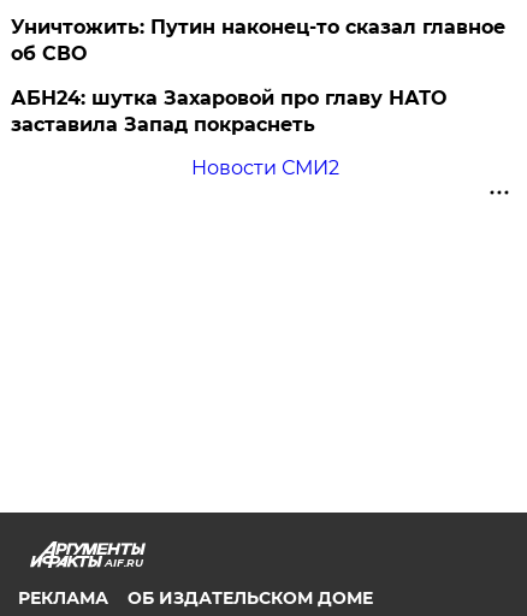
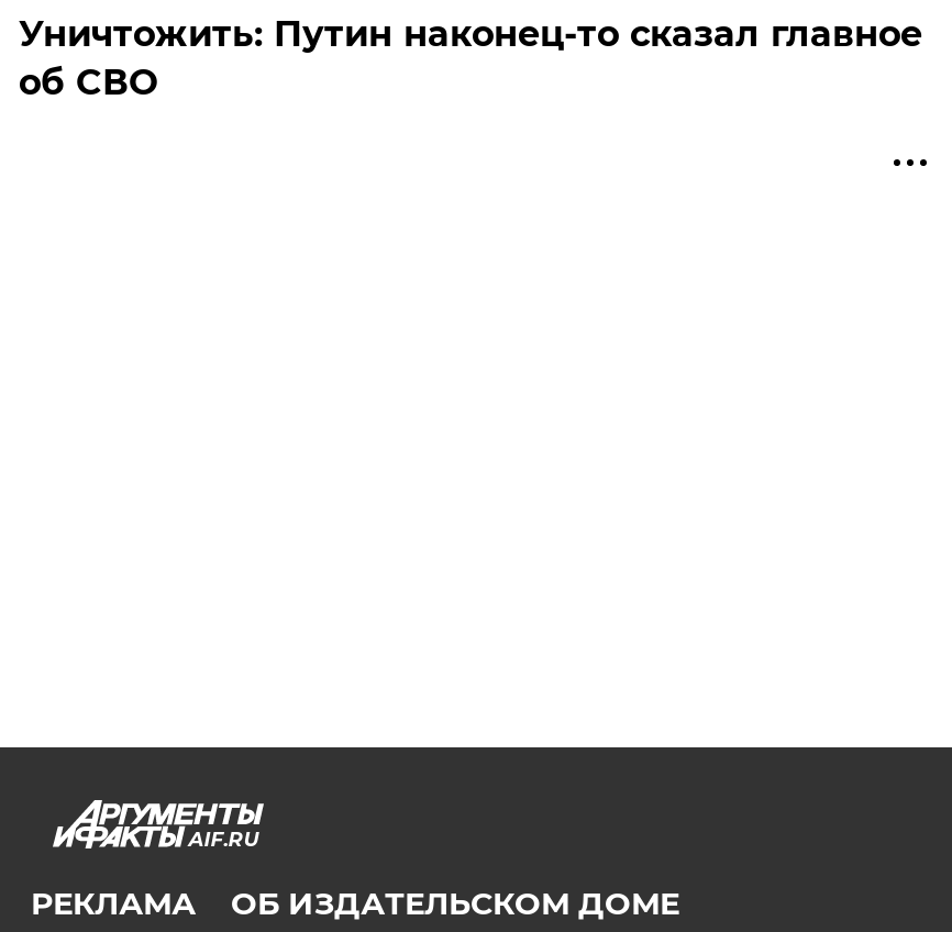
- АБН24: шутка Захаровой про главу НАТО
- заставила Запад покраснеть
- Новости СМИ2
